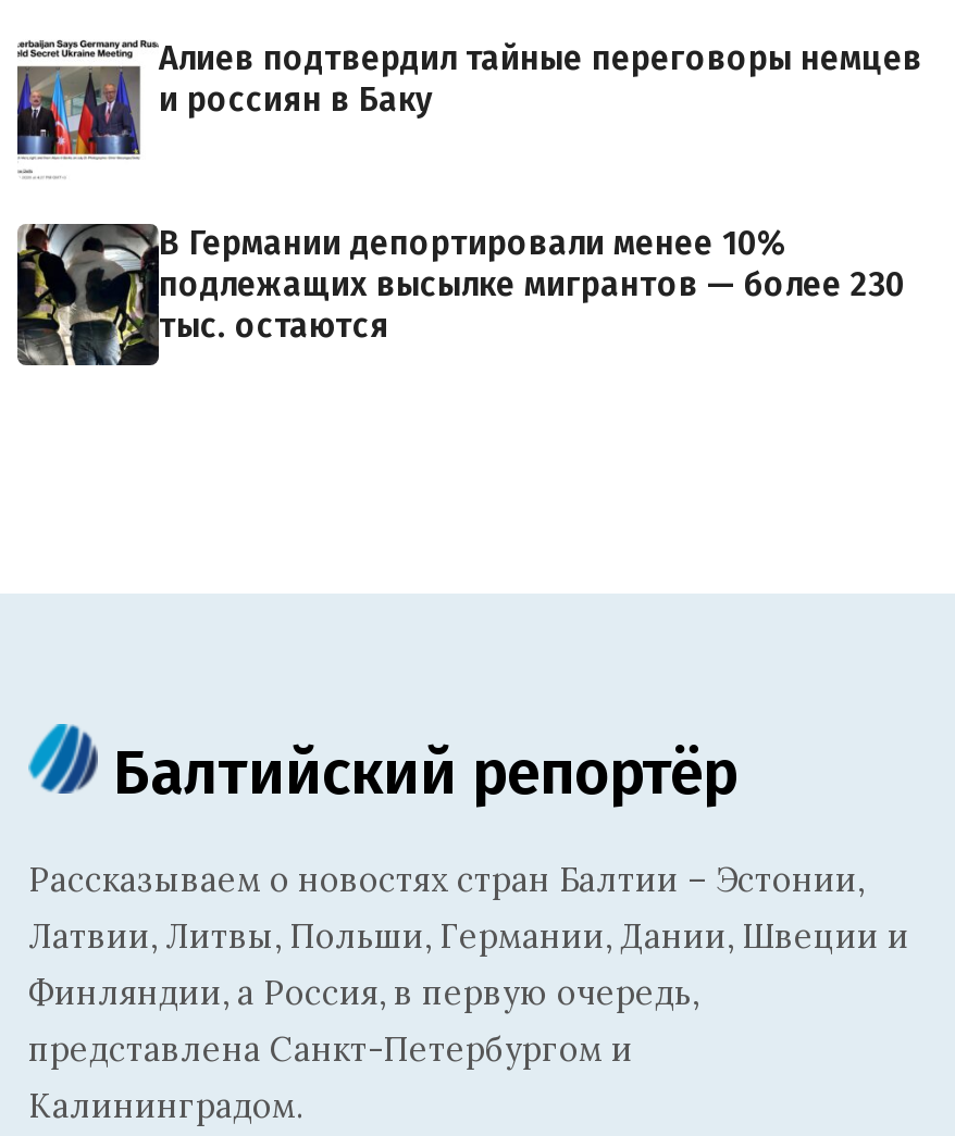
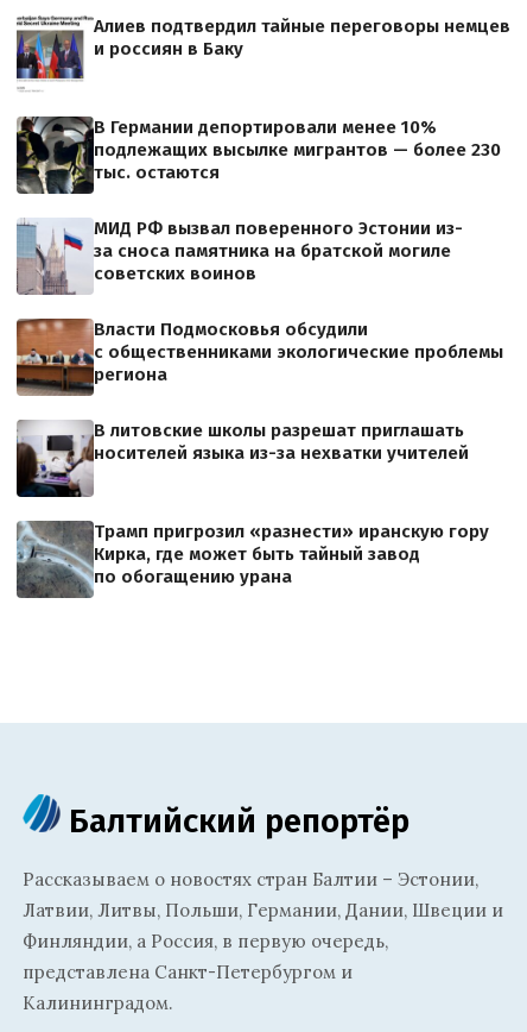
+ [image]
+ МИД РФ вызвал поверенного Эстонии из-
+ за сноса памятника на братской могиле
+ советских воинов
+ Власти Подмосковья обсудили
+ с общественниками экологические проблемы
+ региона
+ В литовские школы разрешат приглашать
+ носителей языка из-за нехватки учителей

+ [image]
+ Трамп пригрозил «разнести» иранскую гору
+ Кирка, где может быть тайный завод
+ по обогащению урана

+ [image]

+ [image]
